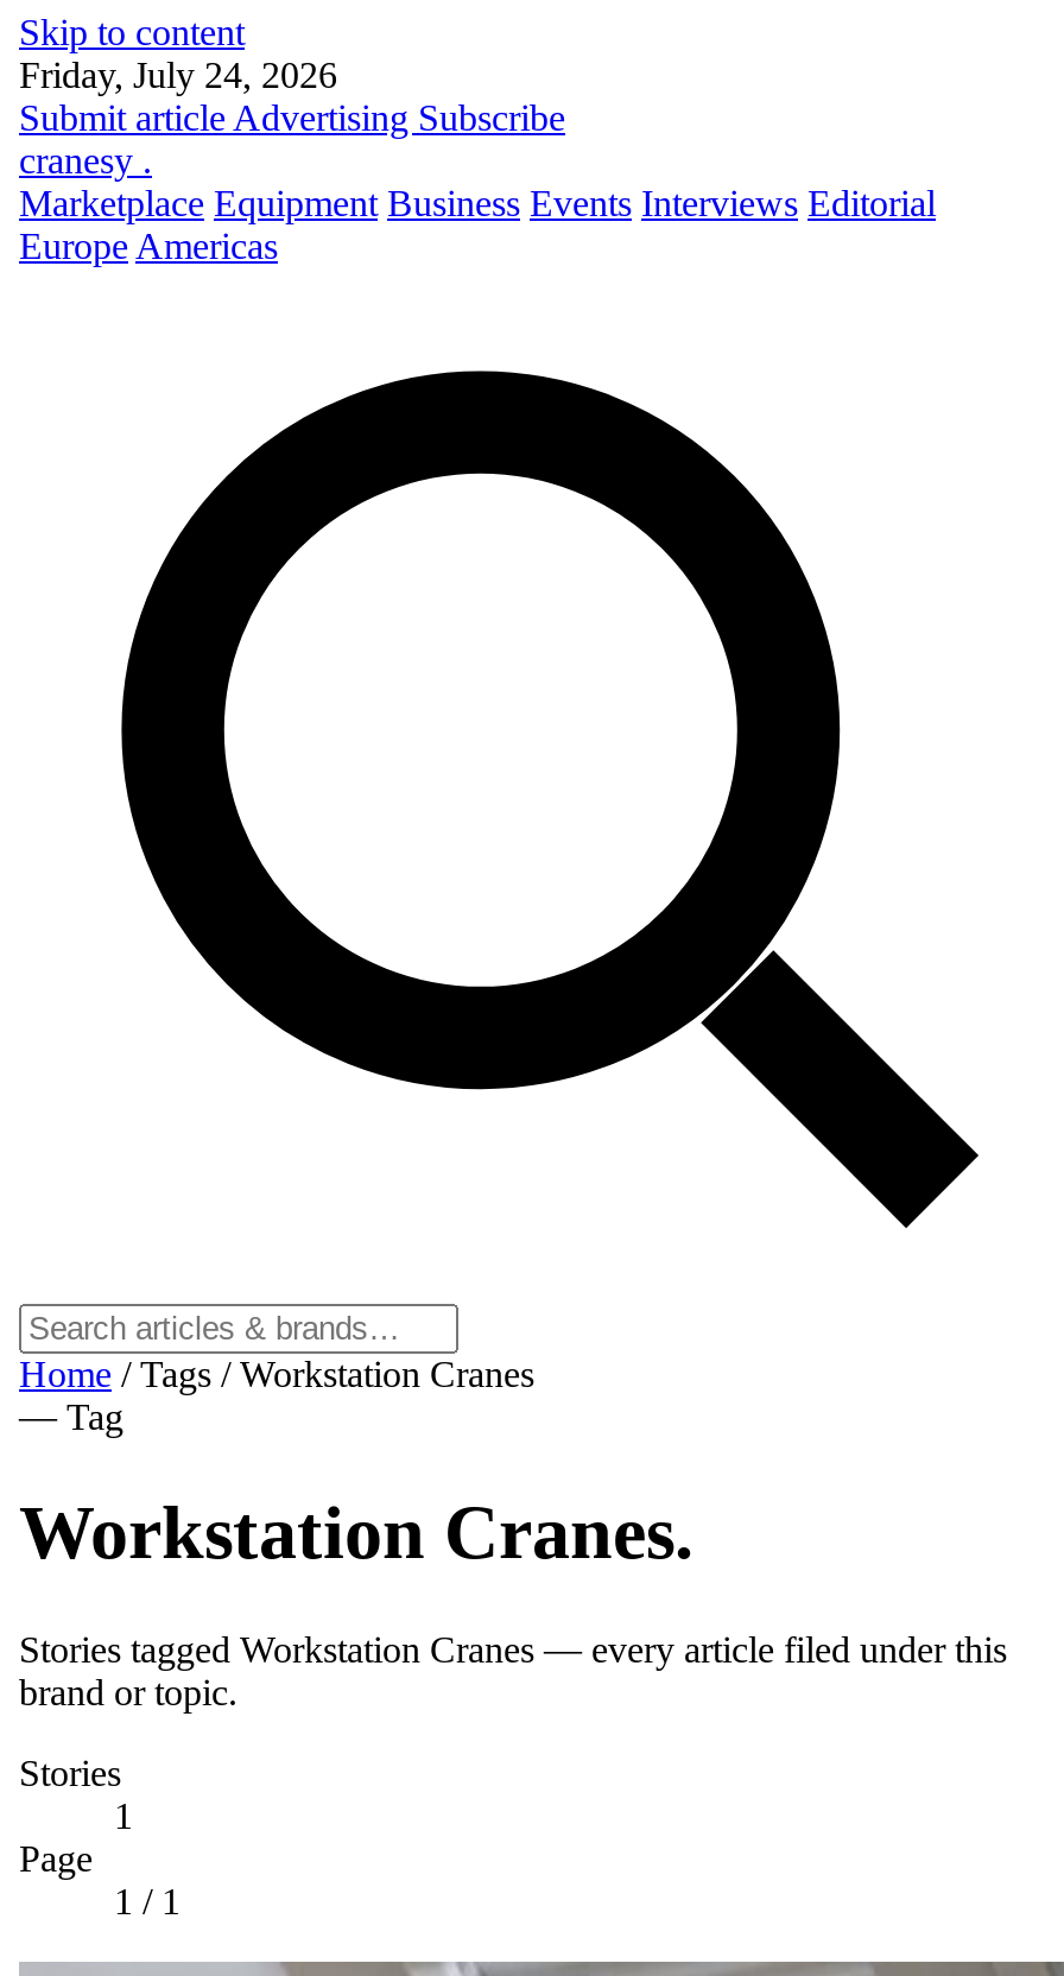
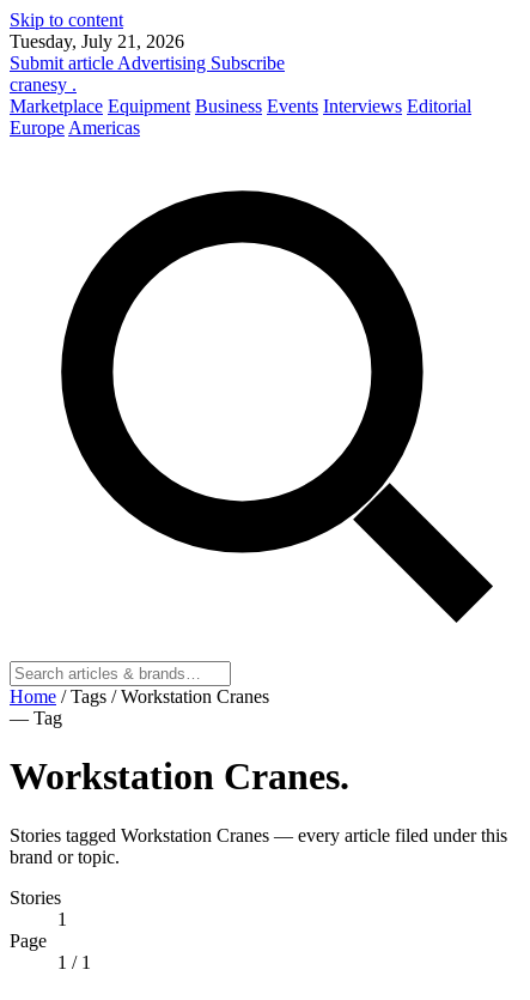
- Friday, July 24, 2026
+ Tuesday, July 21, 2026
